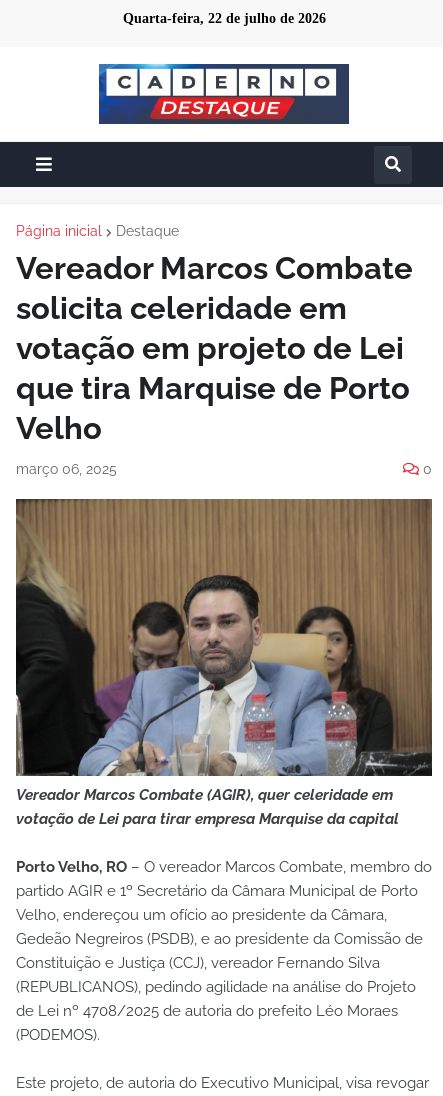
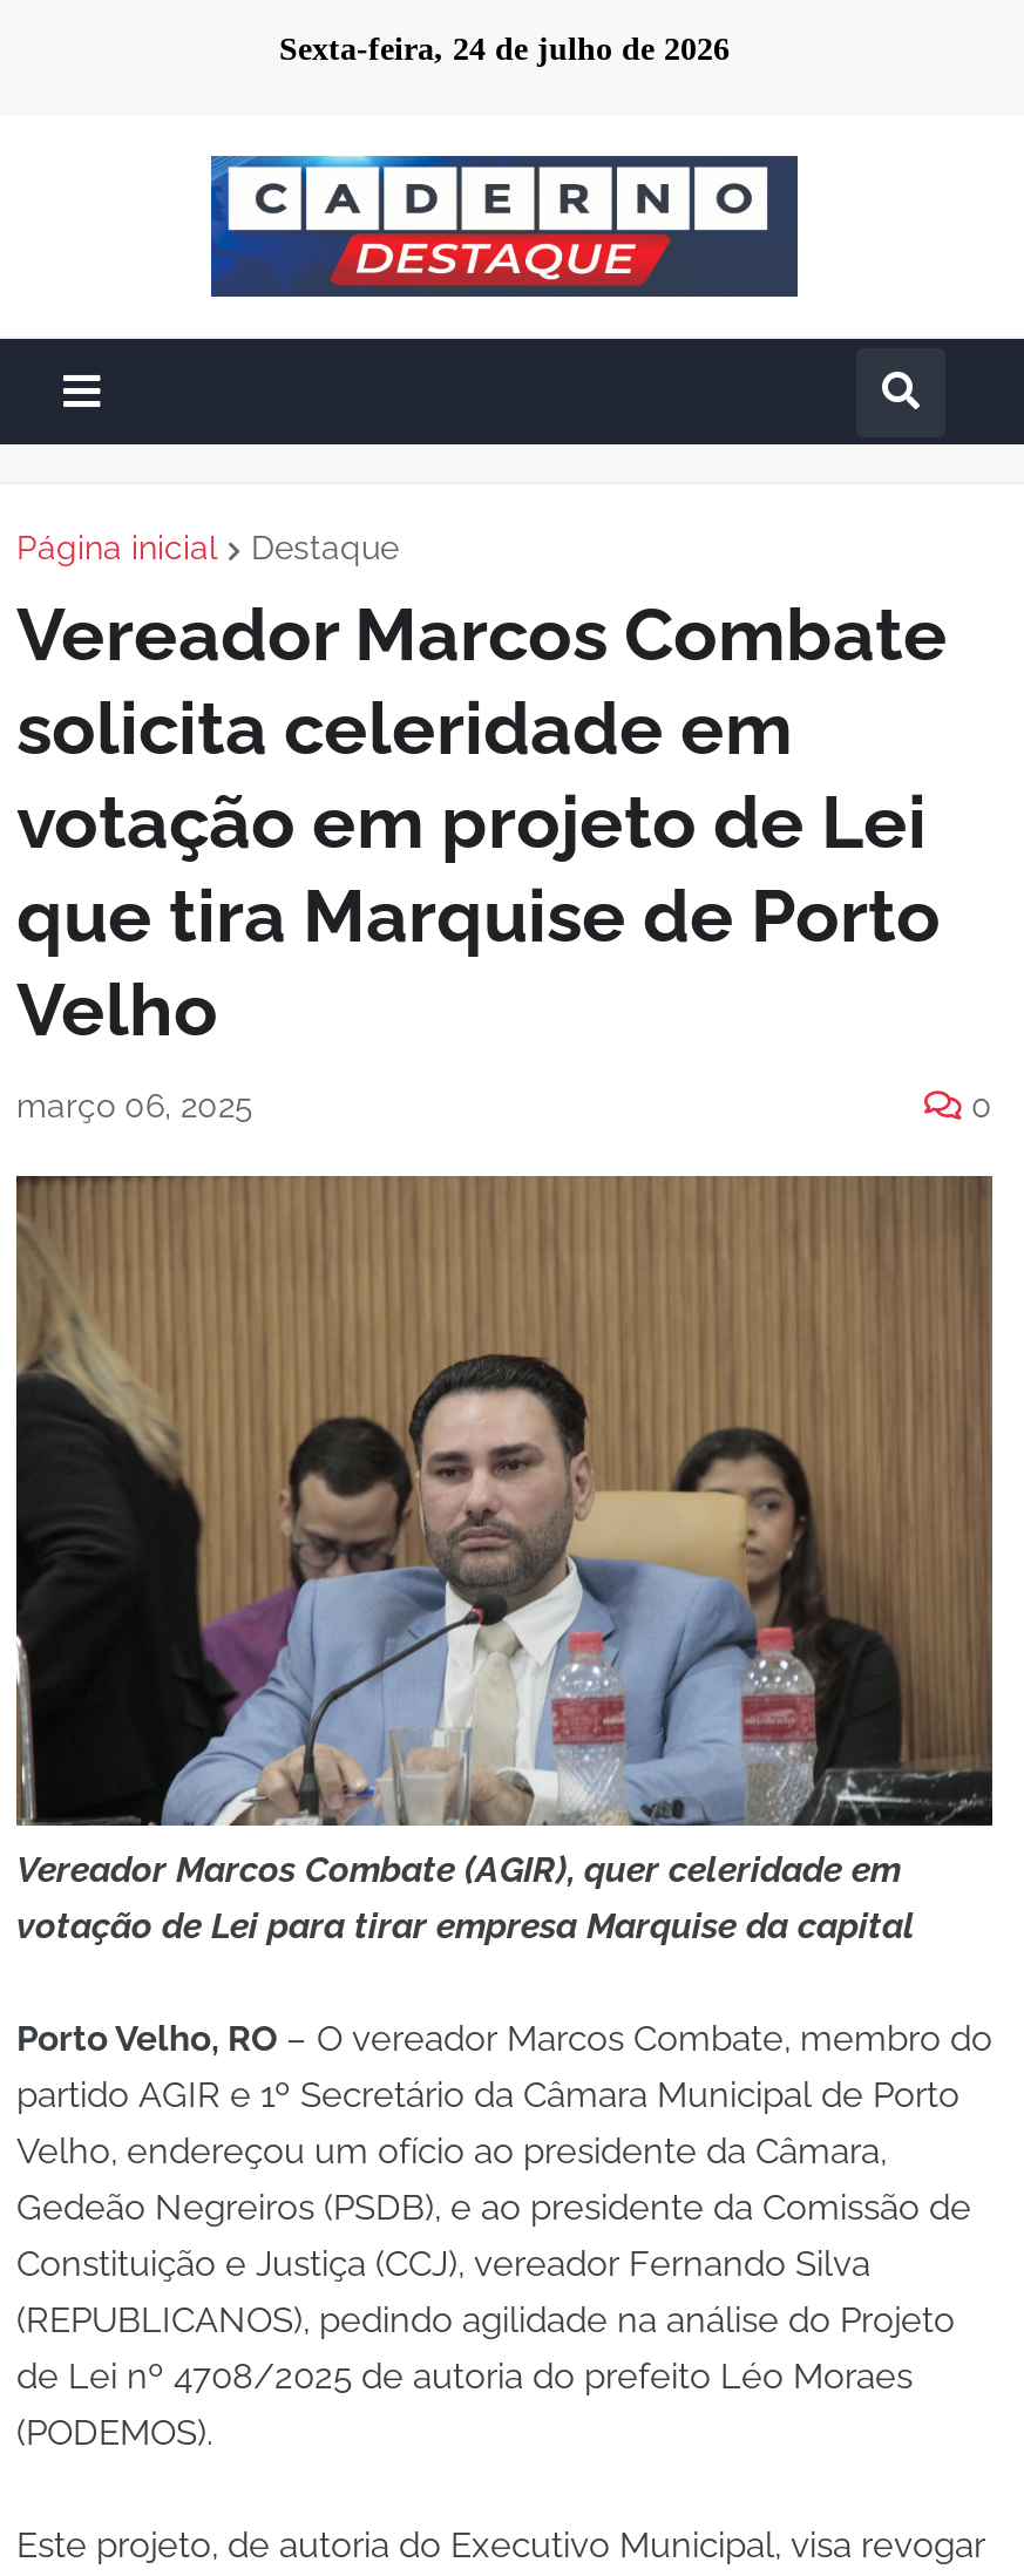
- Quarta-feira, 22 de julho de 2026
+ Sexta-feira, 24 de julho de 2026
